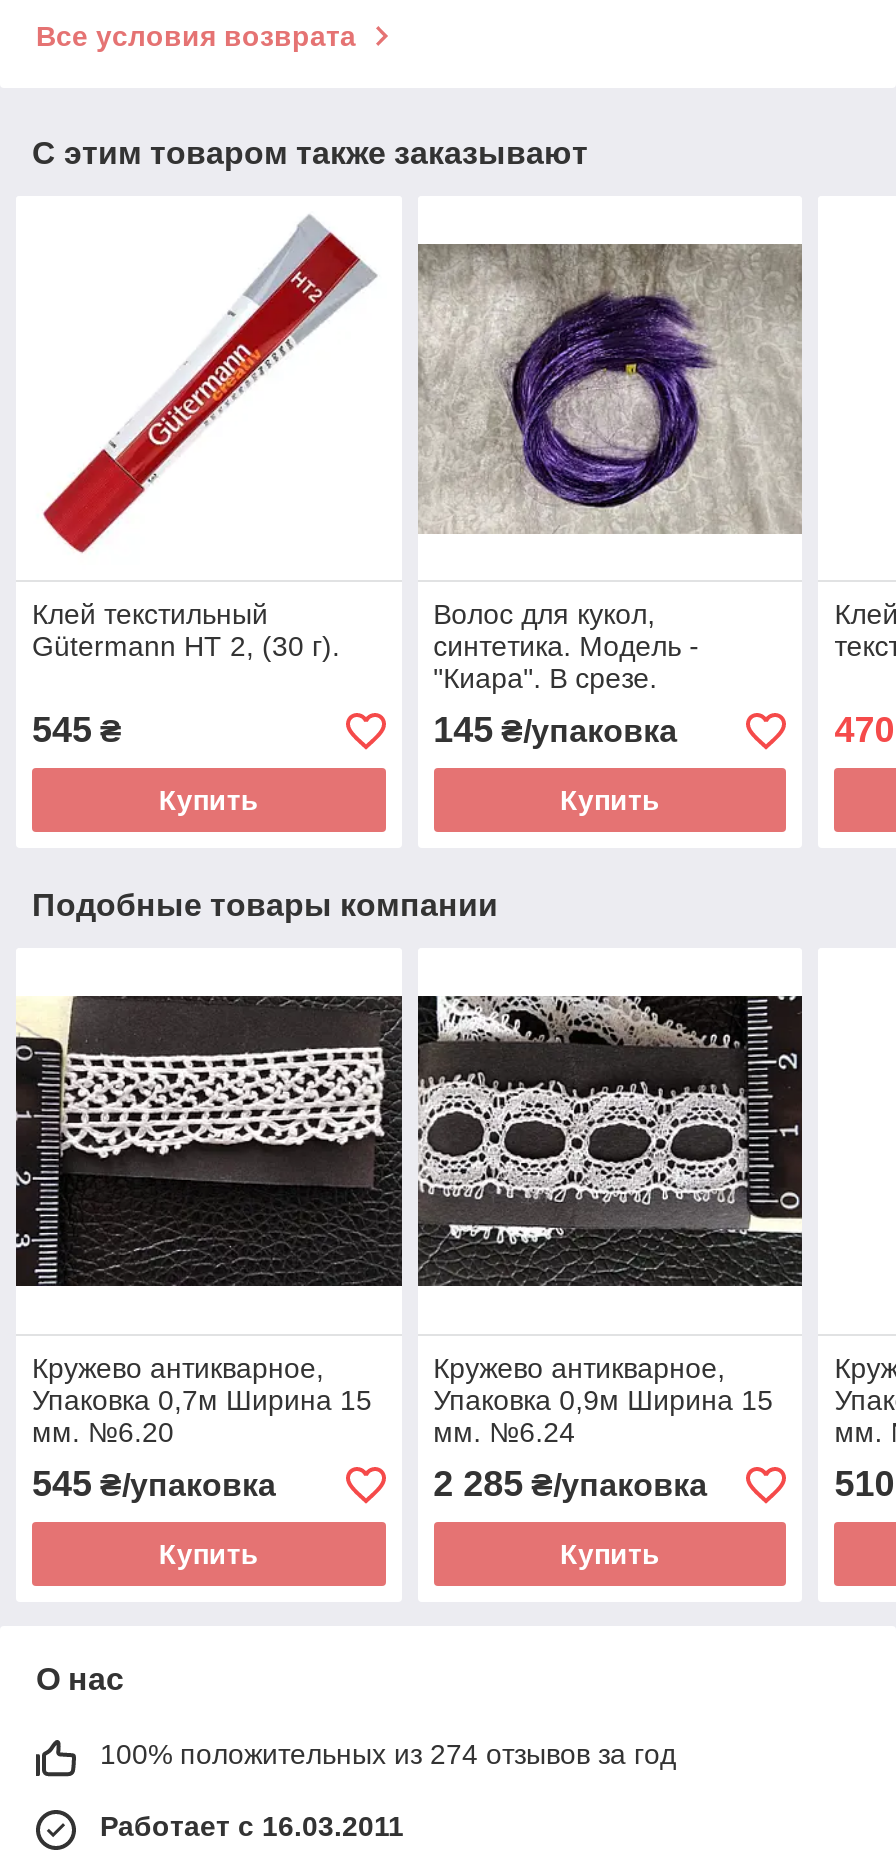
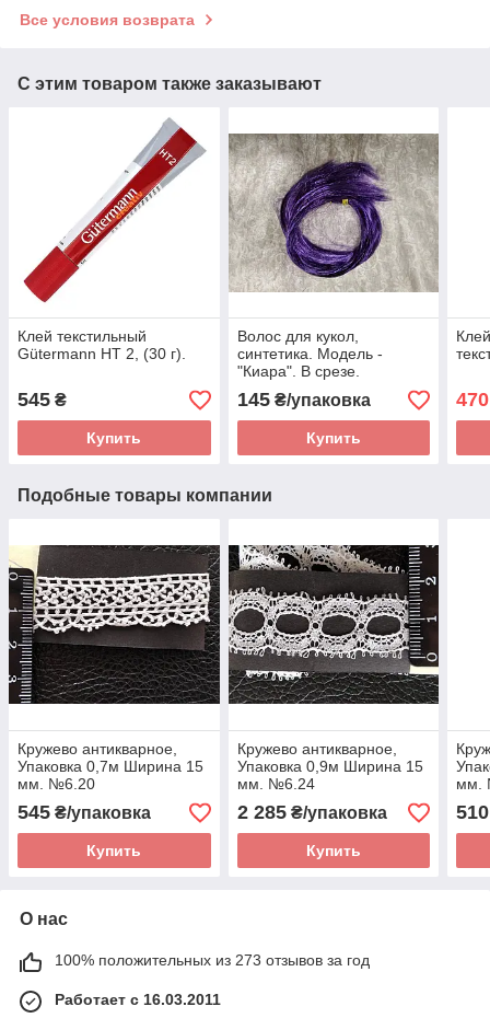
- 100% положительных из 274 отзывов за год
+ 100% положительных из 273 отзывов за год
